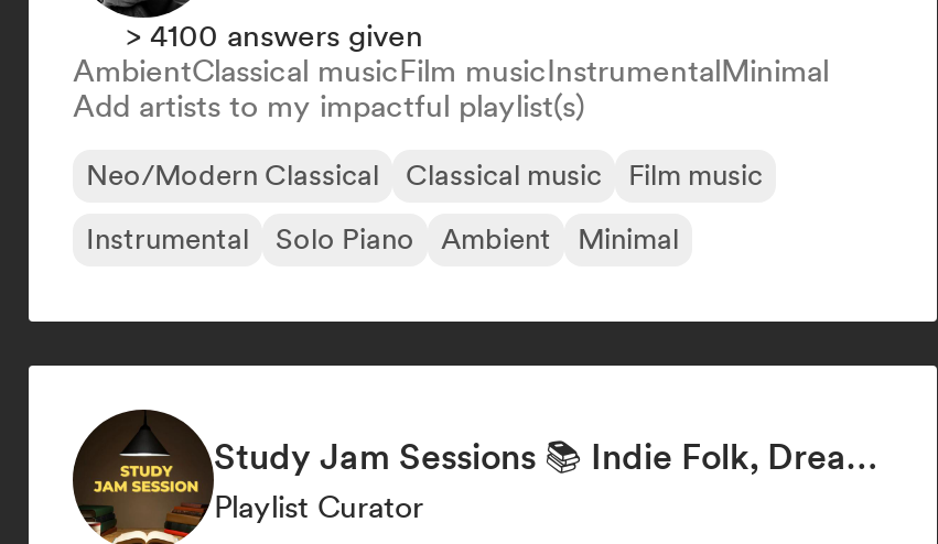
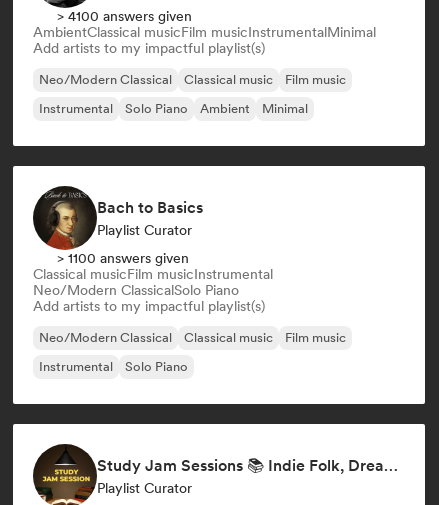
+ [image]
+ Bach to Basics
+ Playlist Curator
+ > 1100 answers given
+ Classical musicFilm musicInstrumental
+ Neo/Modern ClassicalSolo Piano
+ Add artists to my impactful playlist(s)
+ Neo/Modern Classical
+ Classical music
+ Film music
+ Instrumental
+ Solo Piano
